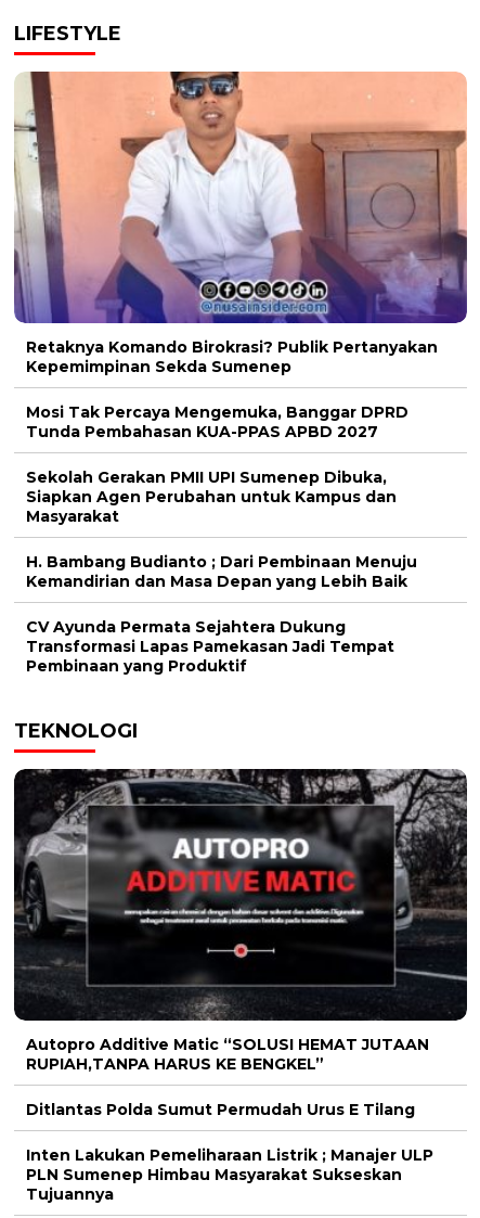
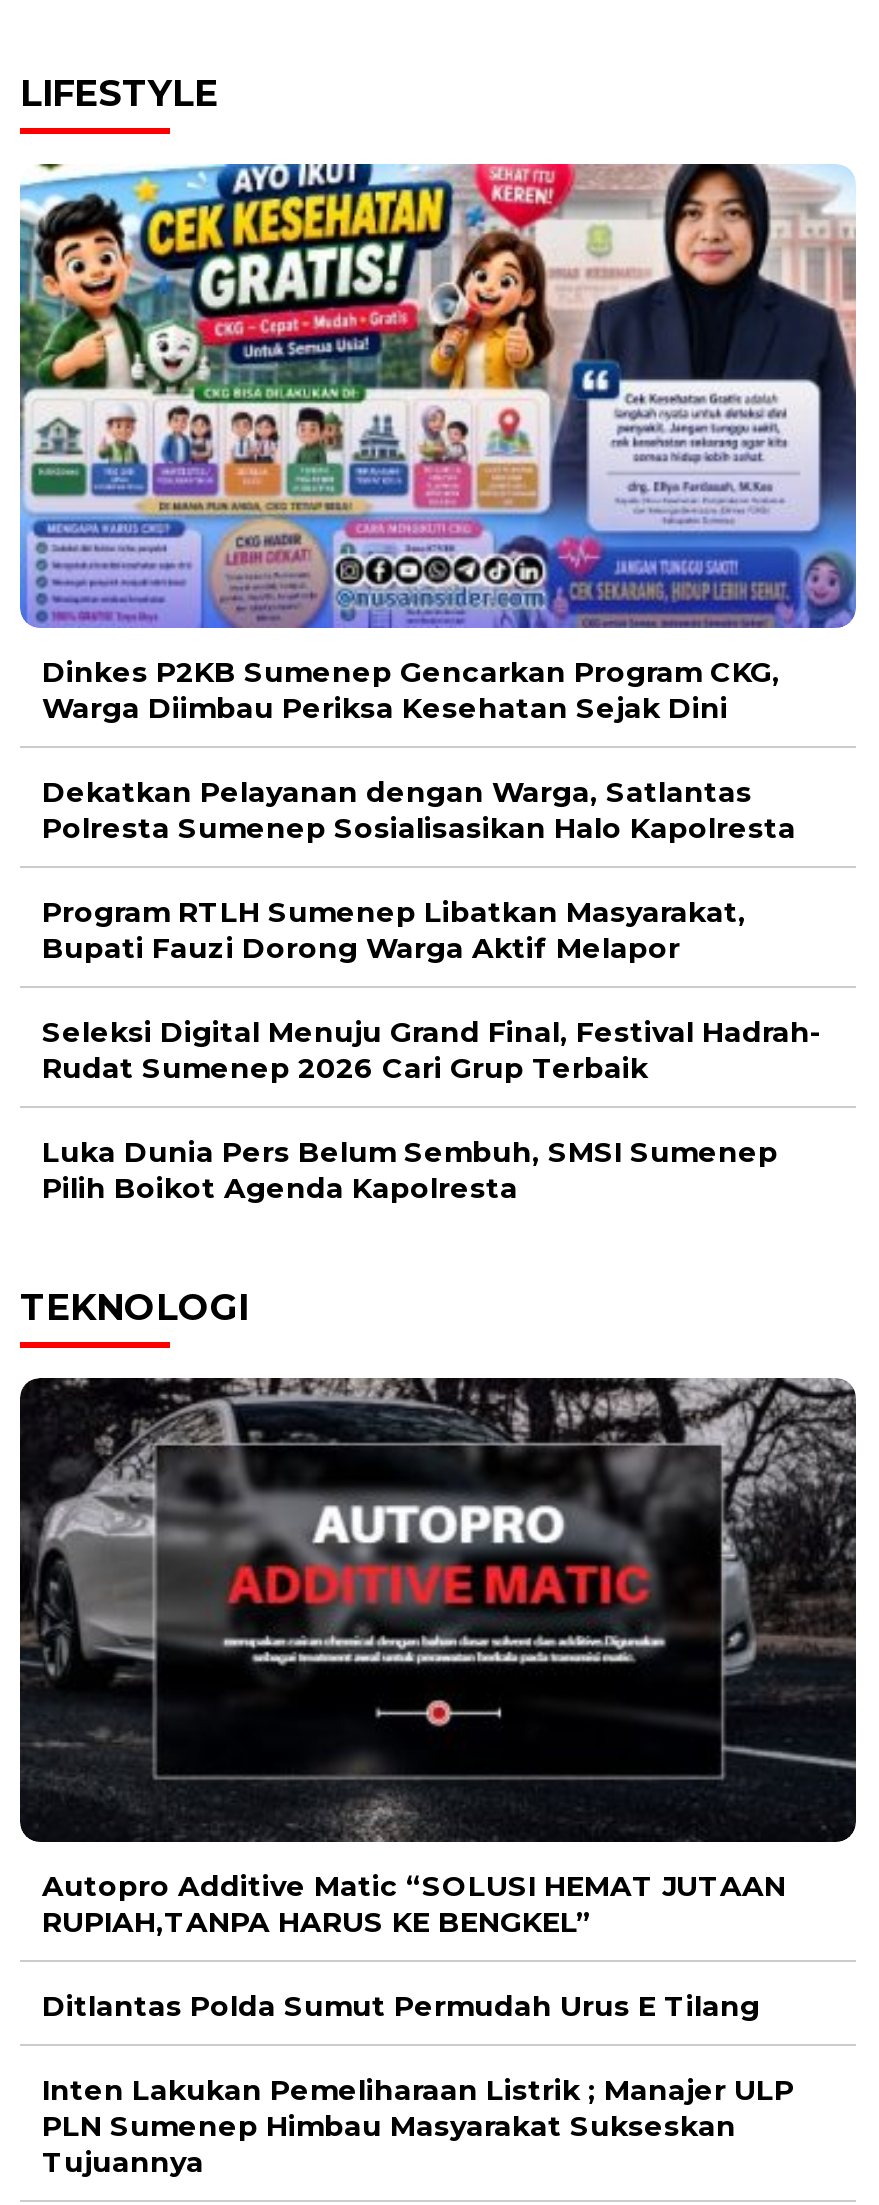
- [image]
- Retaknya Komando Birokrasi? Publik Pertanyakan
- Kepemimpinan Sekda Sumenep
+ [image]
+ Dinkes P2KB Sumenep Gencarkan Program CKG,
+ Warga Diimbau Periksa Kesehatan Sejak Dini

- Mosi Tak Percaya Mengemuka, Banggar DPRD
- Tunda Pembahasan KUA-PPAS APBD 2027
+ Dekatkan Pelayanan dengan Warga, Satlantas
+ Polresta Sumenep Sosialisasikan Halo Kapolresta

- Sekolah Gerakan PMII UPI Sumenep Dibuka,
- Siapkan Agen Perubahan untuk Kampus dan
- Masyarakat
+ Program RTLH Sumenep Libatkan Masyarakat,
+ Bupati Fauzi Dorong Warga Aktif Melapor

- H. Bambang Budianto ; Dari Pembinaan Menuju
- Kemandirian dan Masa Depan yang Lebih Baik
+ Seleksi Digital Menuju Grand Final, Festival Hadrah-
+ Rudat Sumenep 2026 Cari Grup Terbaik

- CV Ayunda Permata Sejahtera Dukung
- Transformasi Lapas Pamekasan Jadi Tempat
- Pembinaan yang Produktif
+ Luka Dunia Pers Belum Sembuh, SMSI Sumenep
+ Pilih Boikot Agenda Kapolresta
